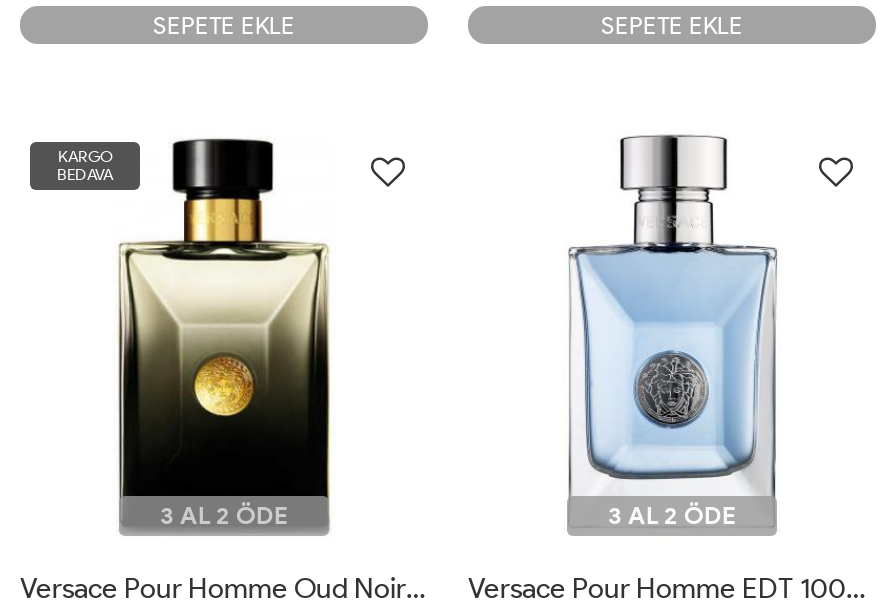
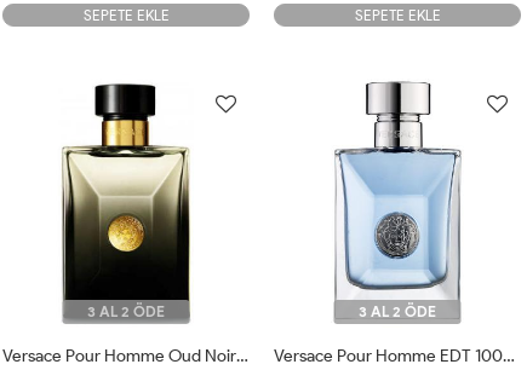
- KARGO
- BEDAVA
